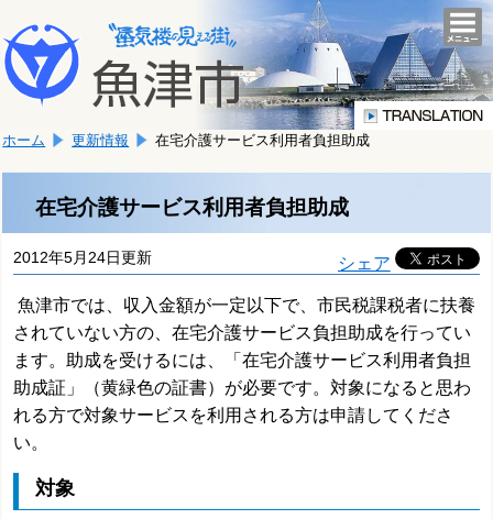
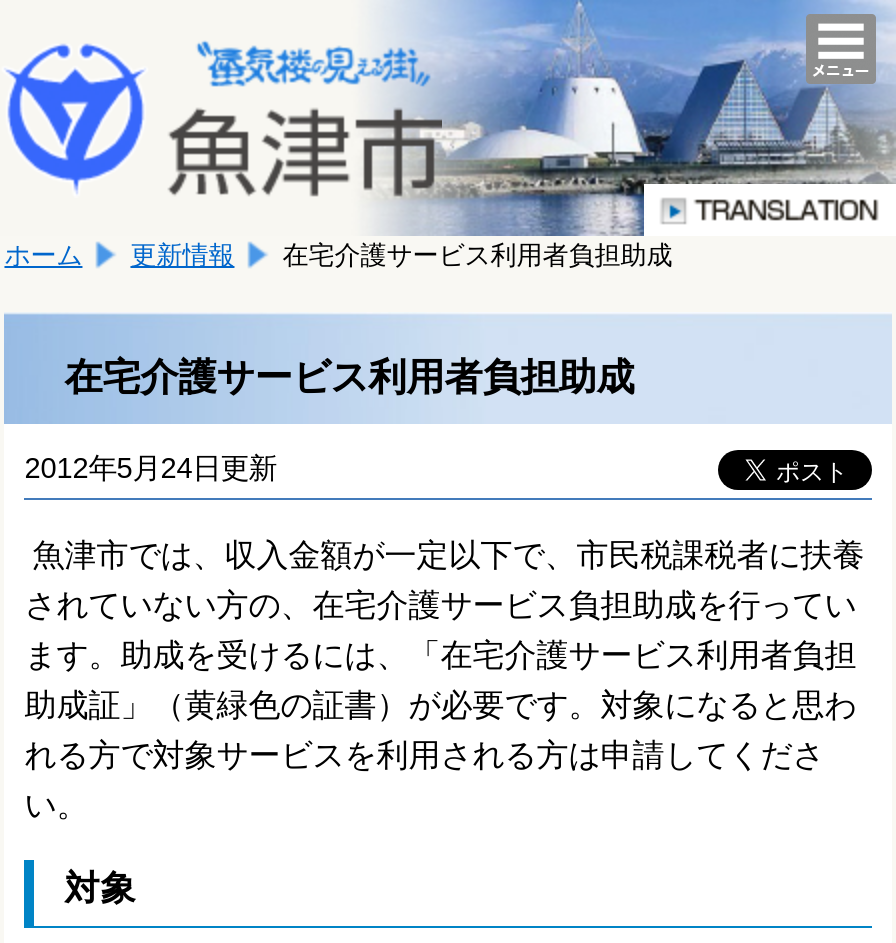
- シェア
